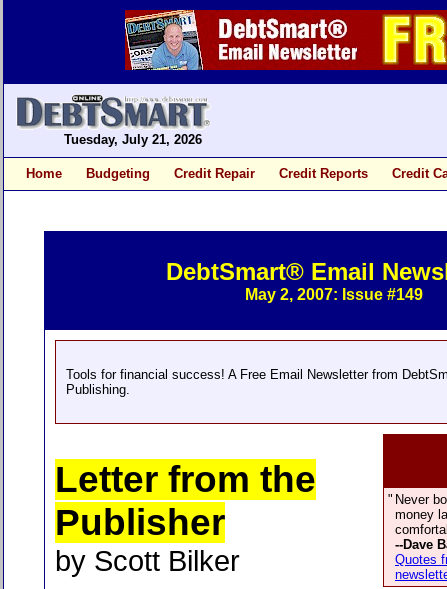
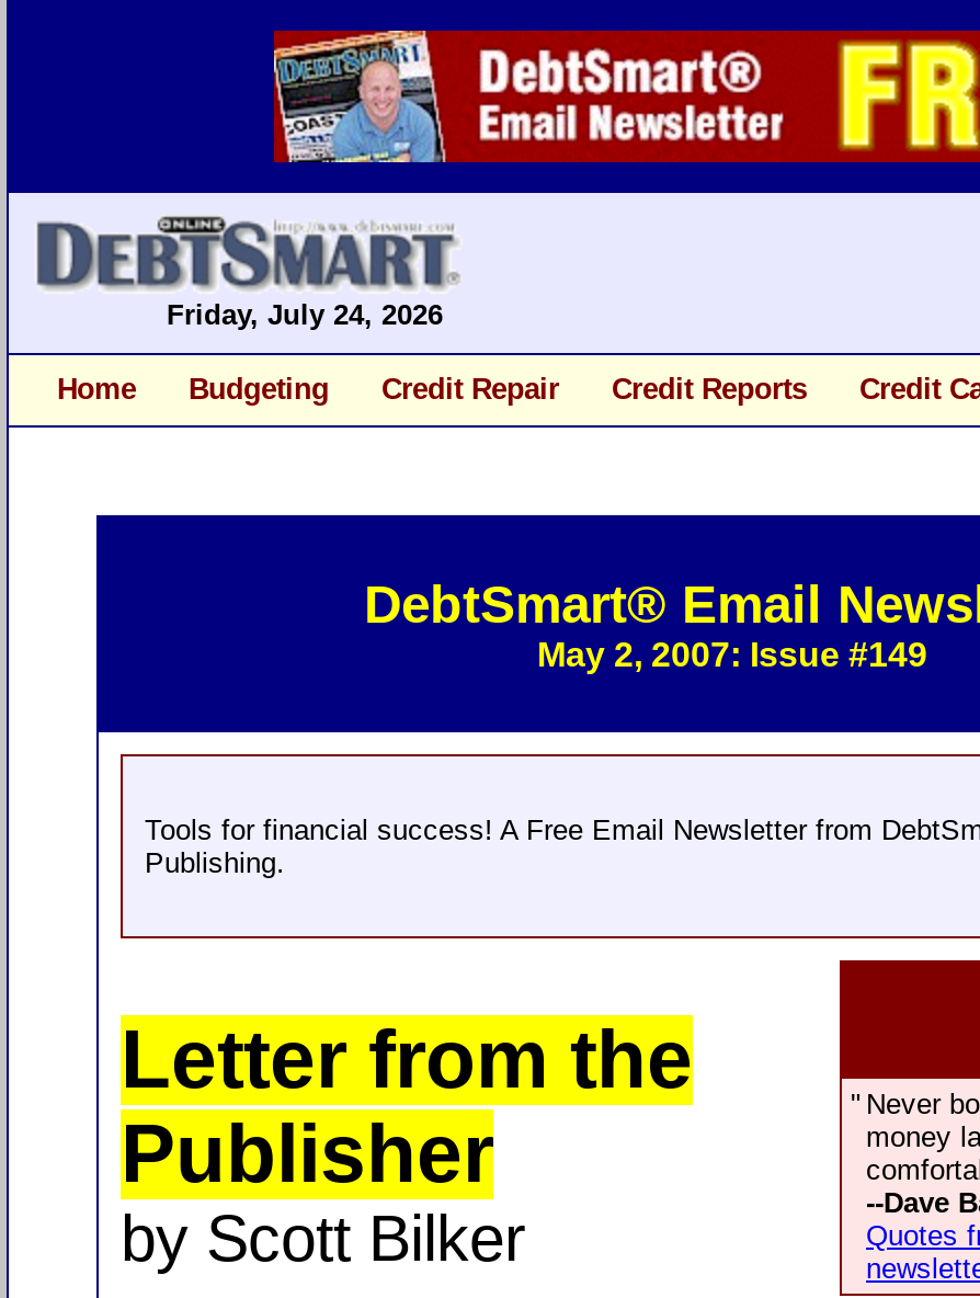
- Tuesday, July 21, 2026
+ Friday, July 24, 2026
